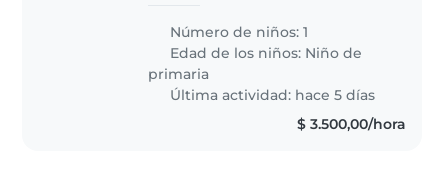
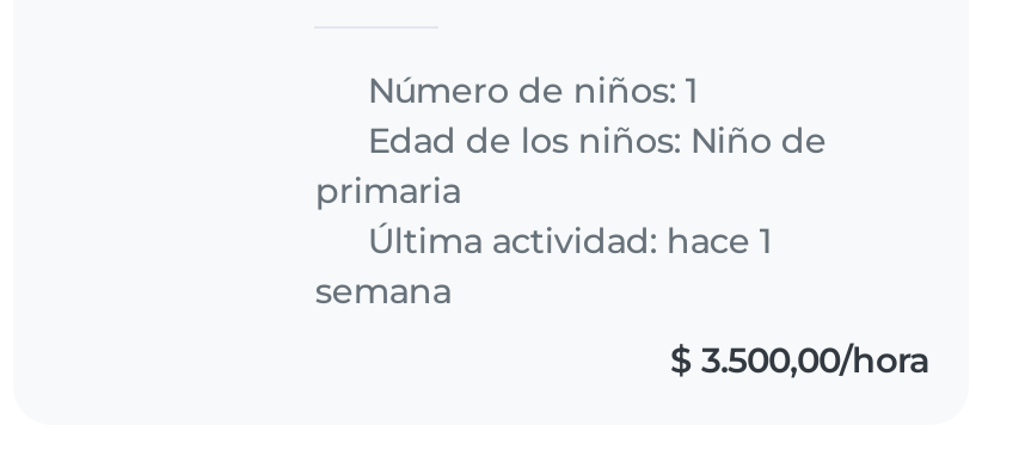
- Última actividad: hace 5 días
+ Última actividad: hace 1
+ semana
